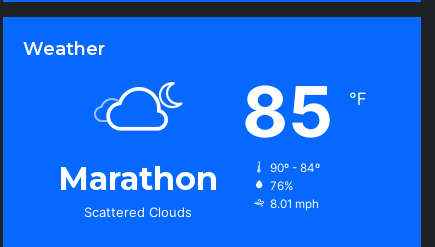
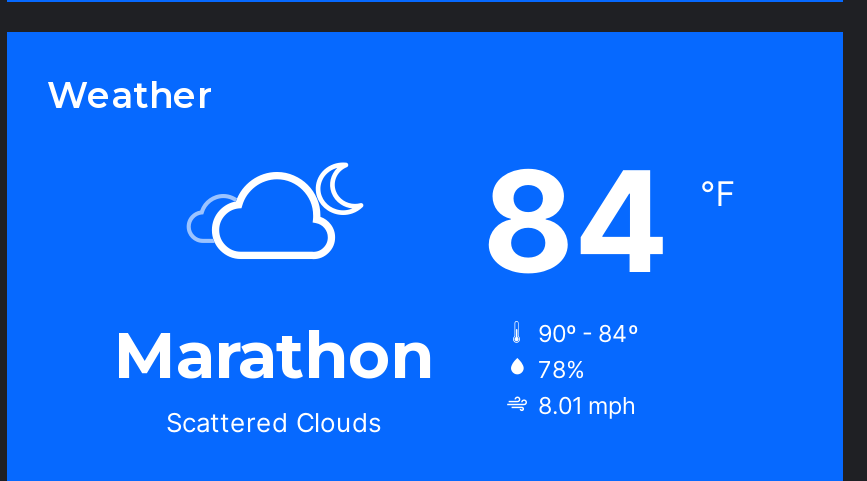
- 85 ℉
+ 84 ℉

- 76%
+ 78%
